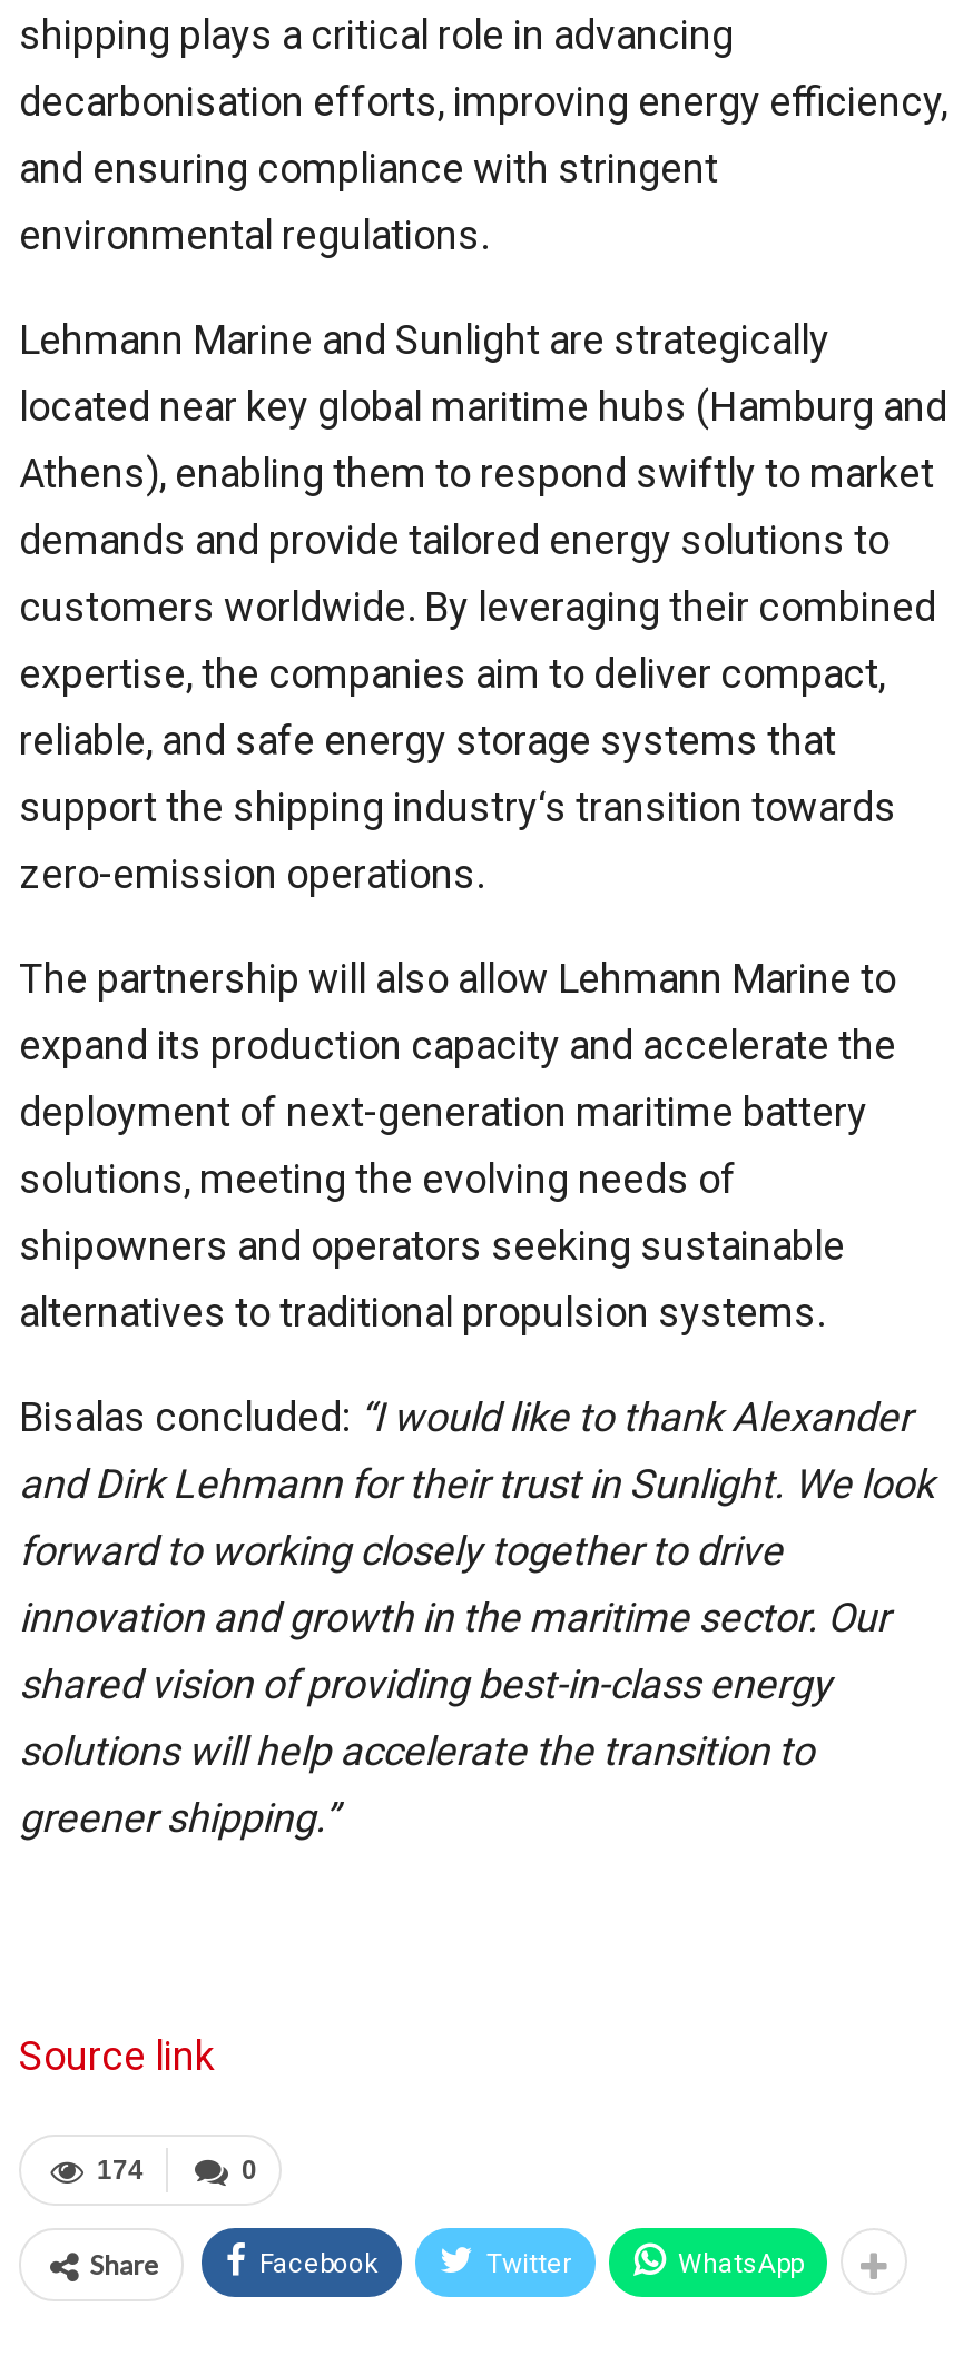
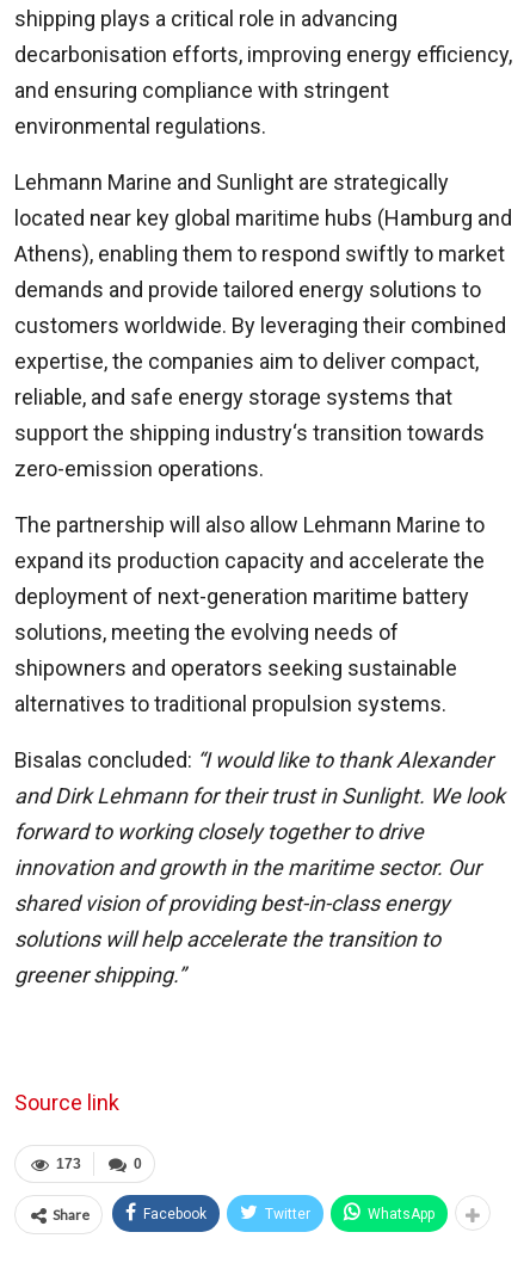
- 174
+ 173
